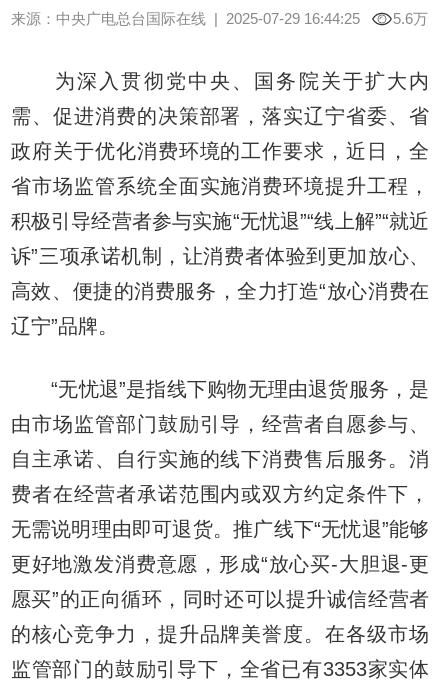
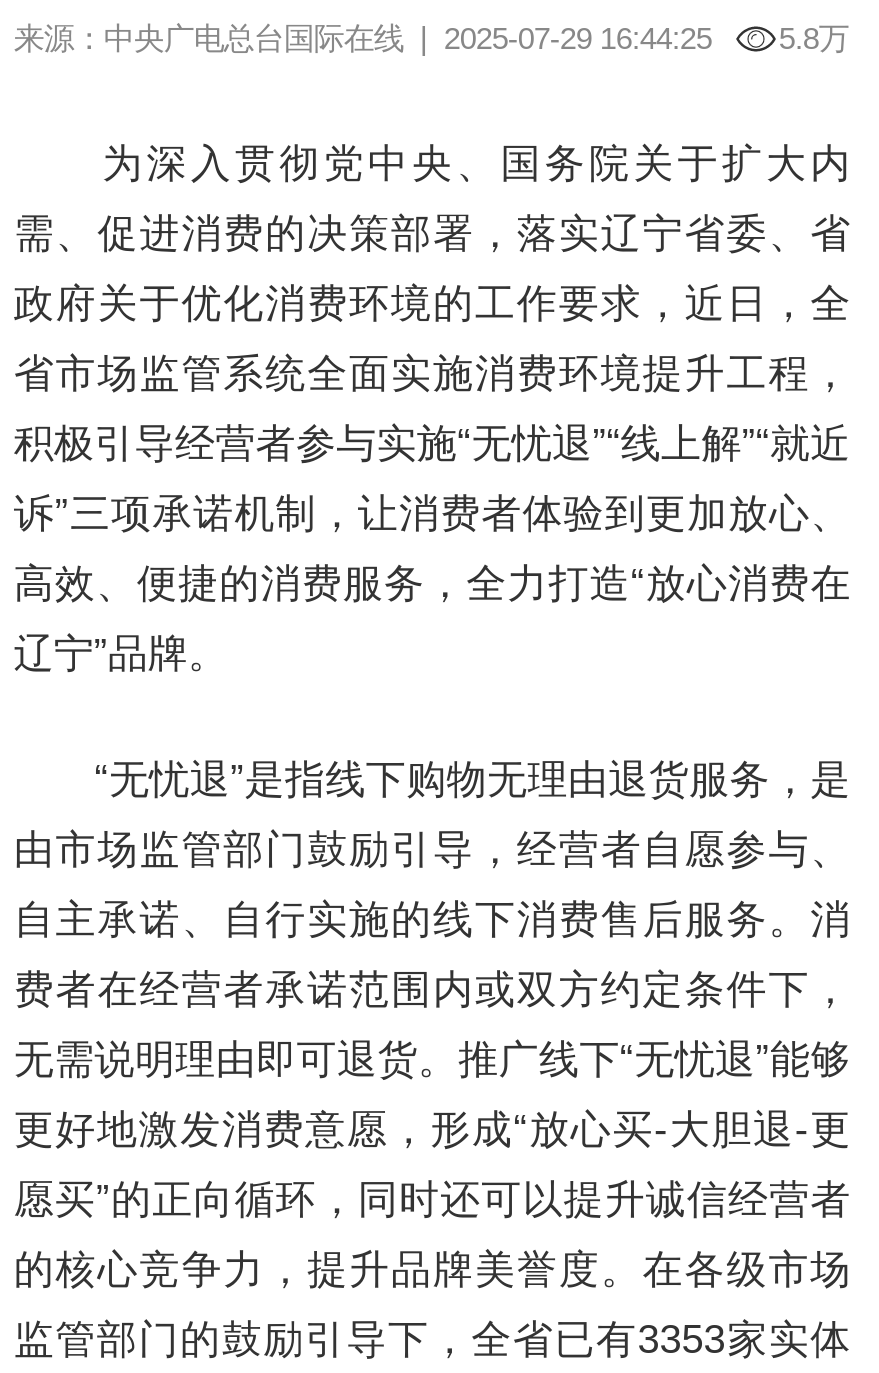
- 5.6万
+ 5.8万
